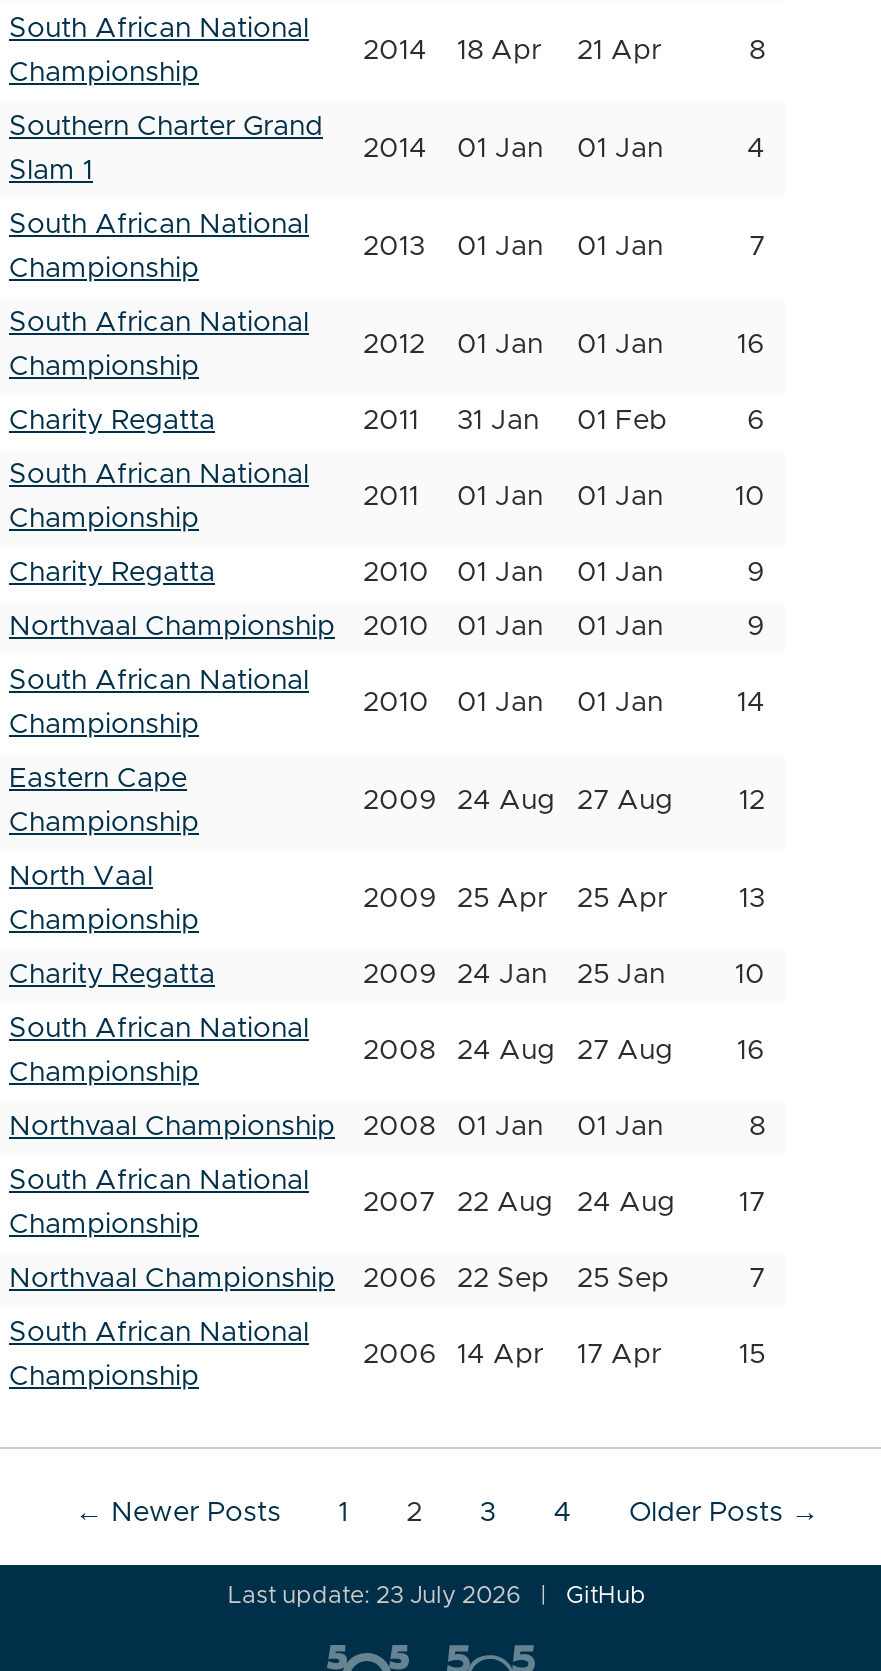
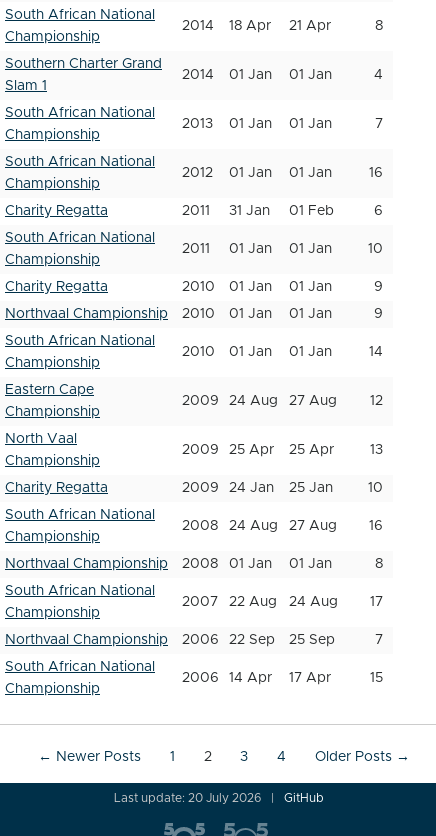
- Last update: 23 July 2026
+ Last update: 20 July 2026
